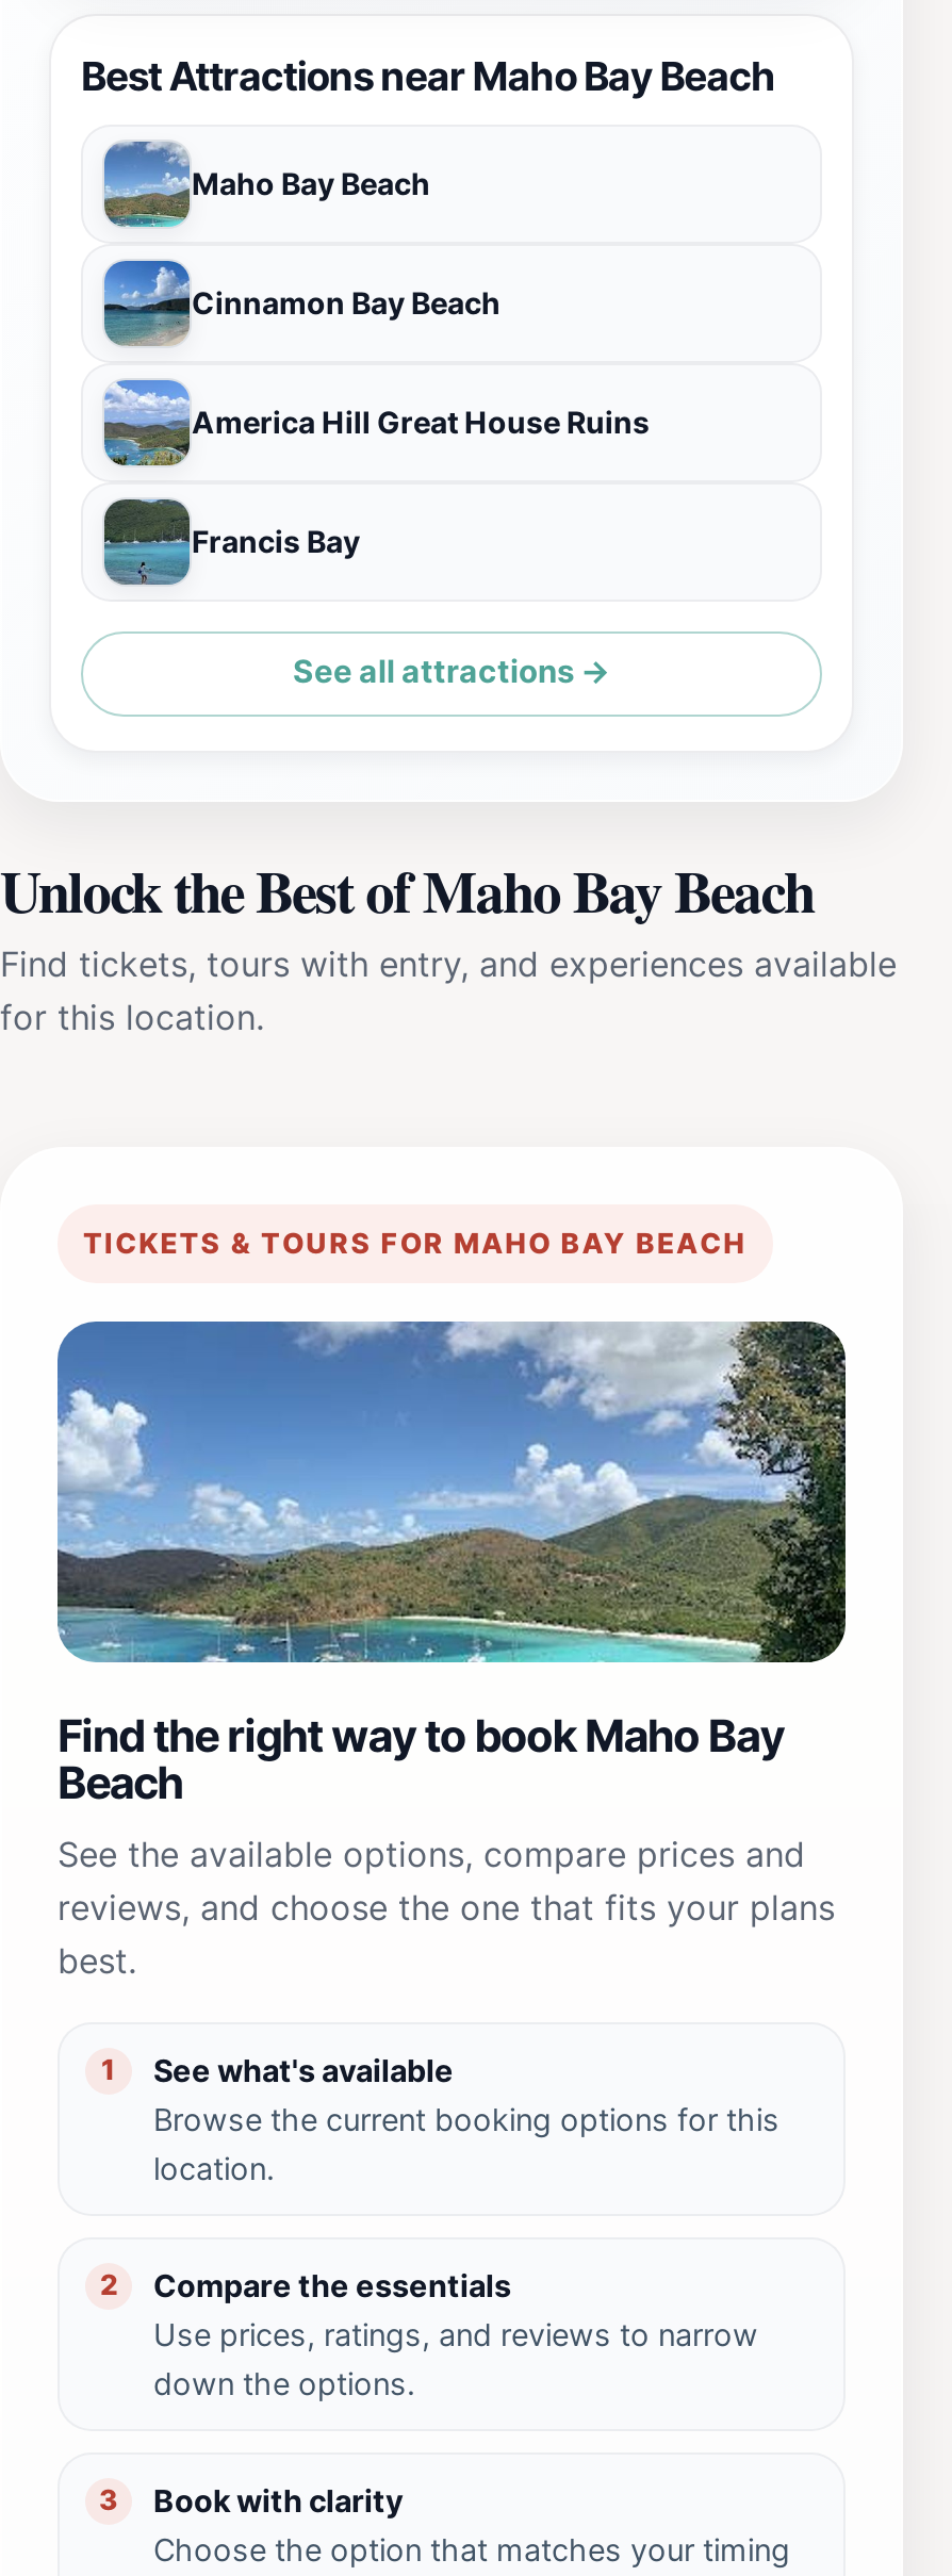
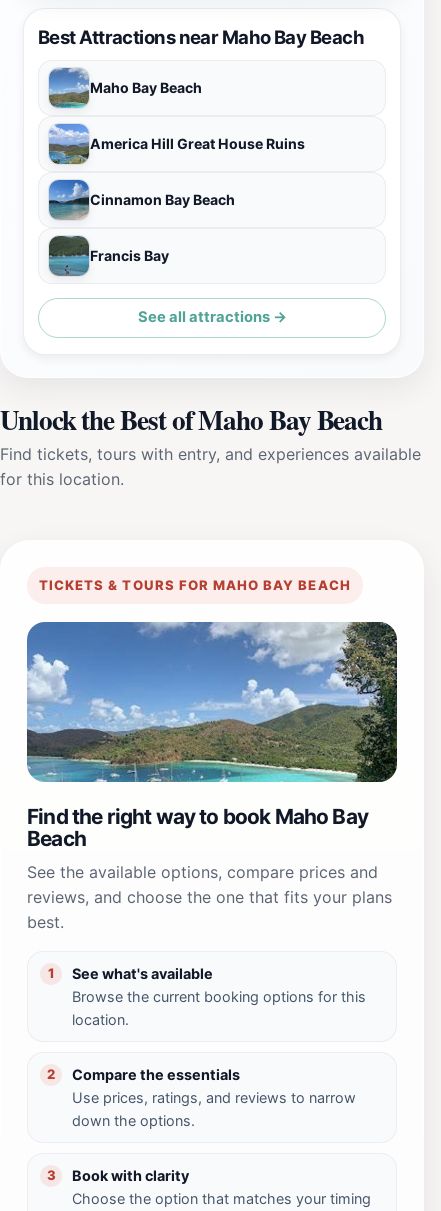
moved down: [image] | Cinnamon Bay Beach

moved up: [image] | America Hill Great House Ruins
